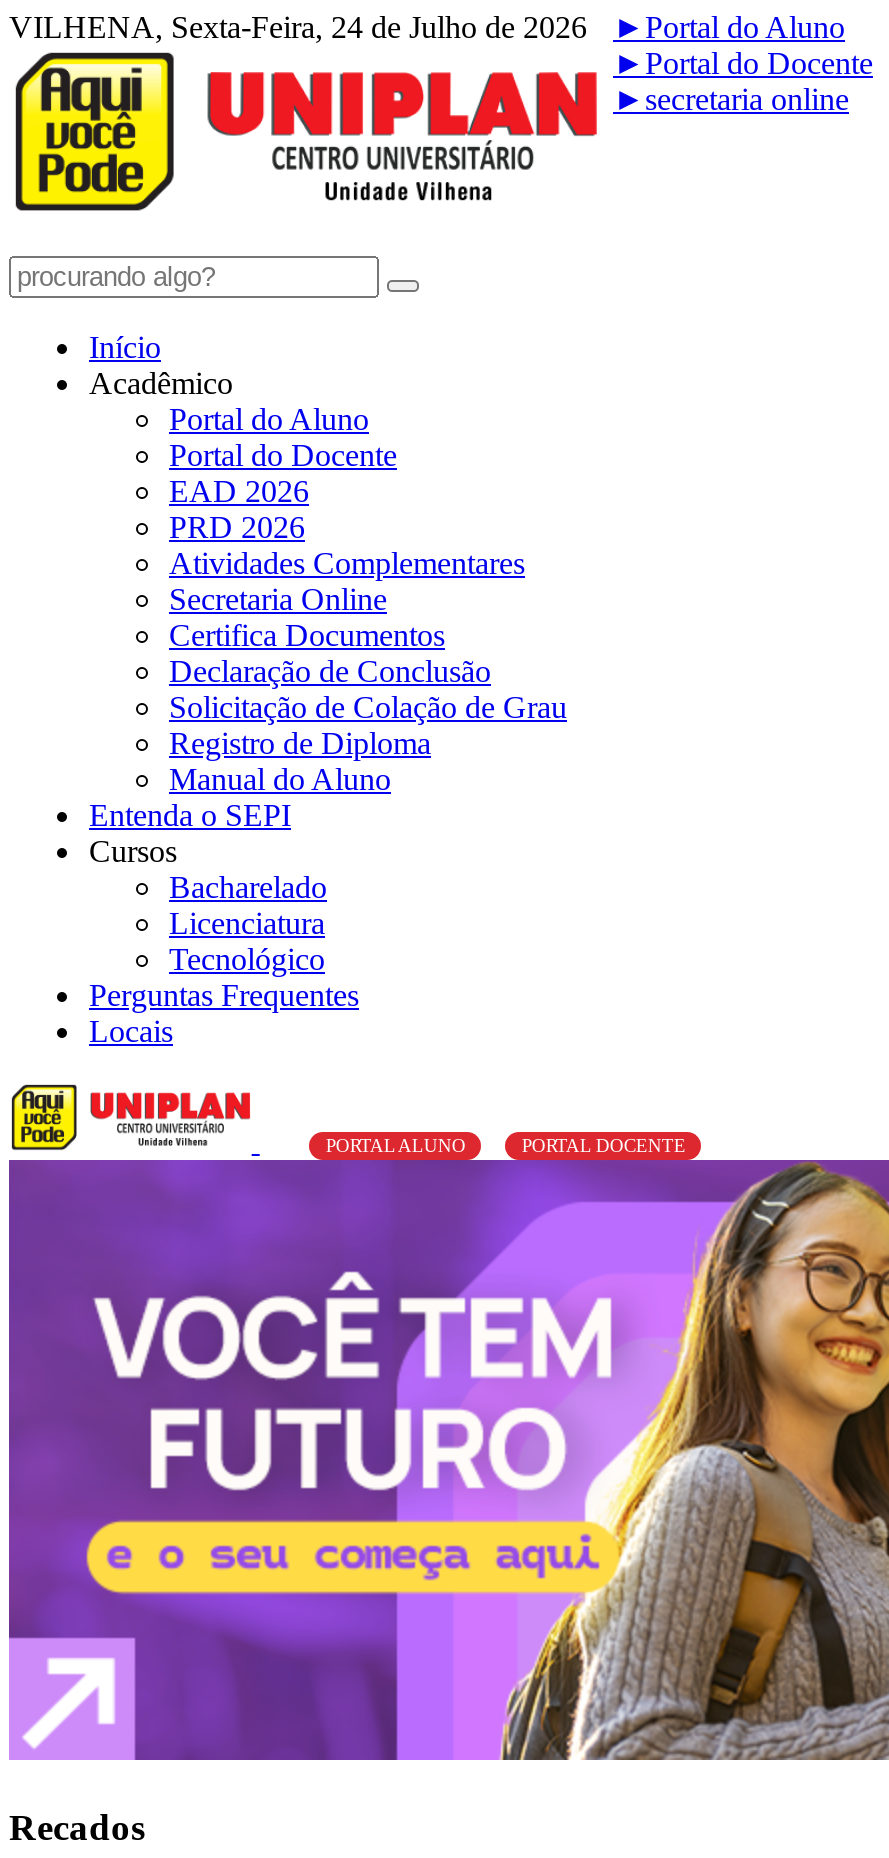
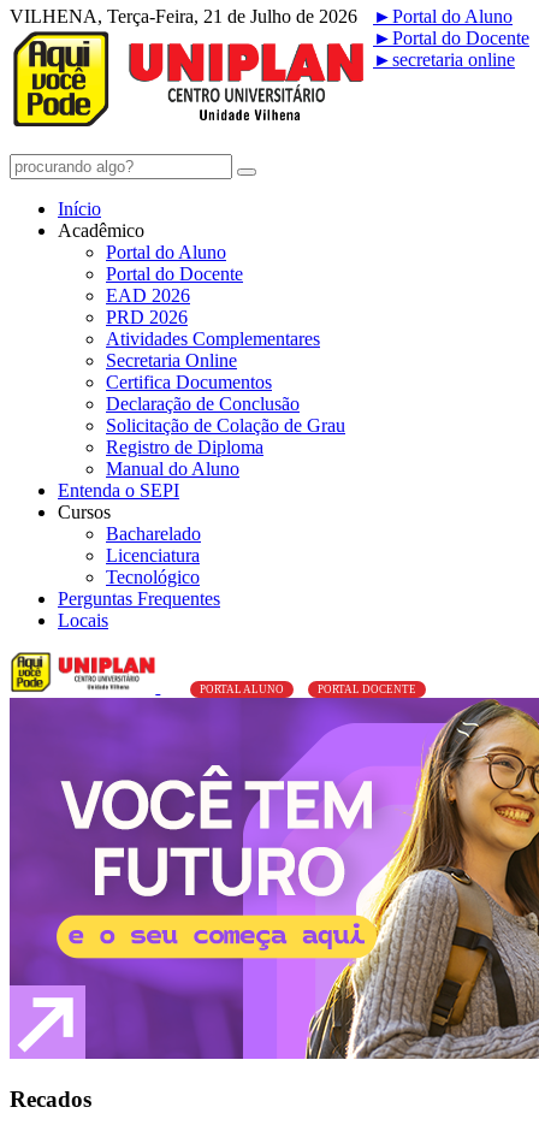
- VILHENA, Sexta-Feira, 24 de Julho de 2026
+ VILHENA, Terça-Feira, 21 de Julho de 2026
